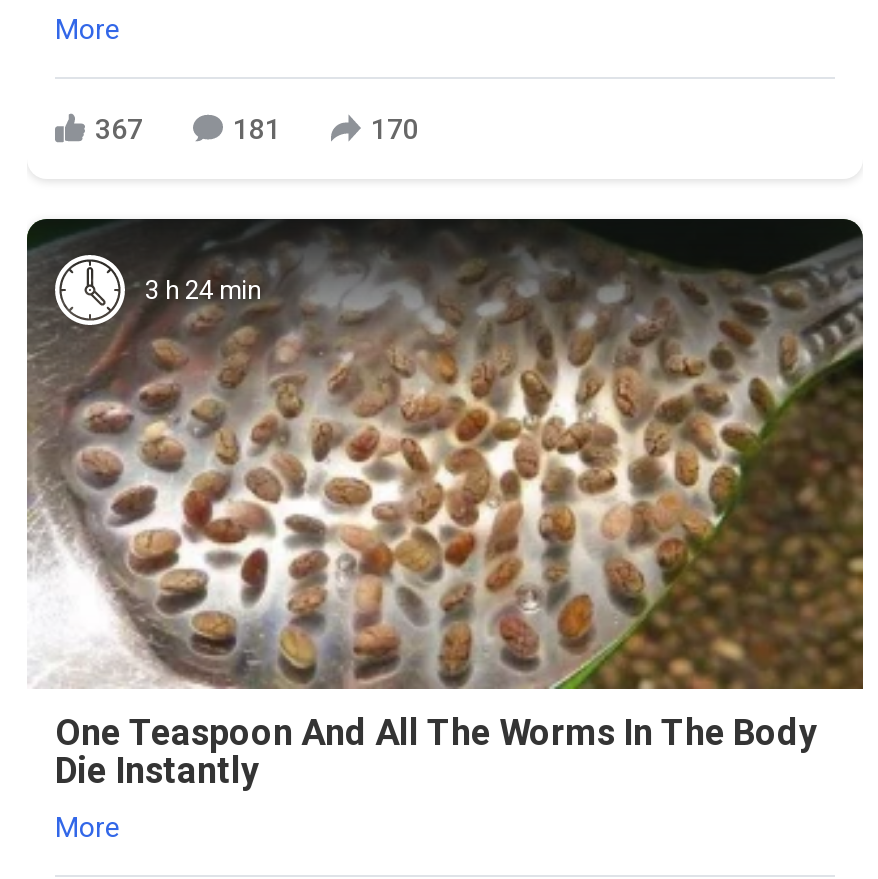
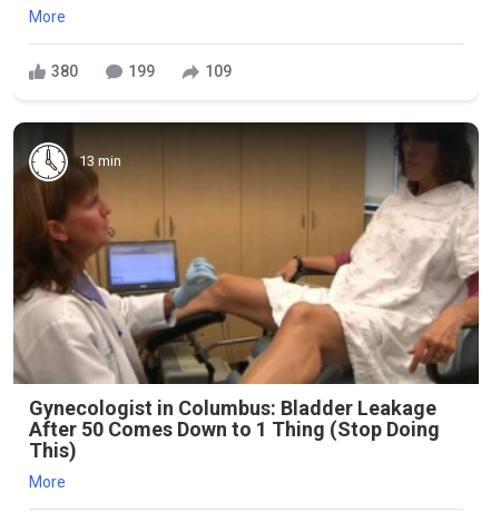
- 367
- 181
- 170
+ 380
+ 199
+ 109

- [image]
- 3 h 24 min
+ [image]
+ 13 min

- One Teaspoon And All The Worms In The Body
- Die Instantly
+ Gynecologist in Columbus: Bladder Leakage
+ After 50 Comes Down to 1 Thing (Stop Doing
+ This)
